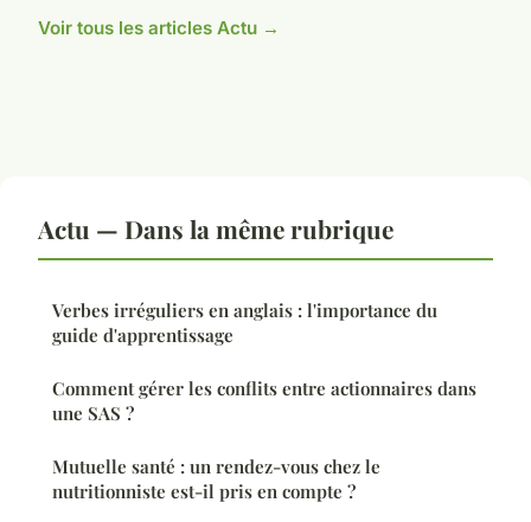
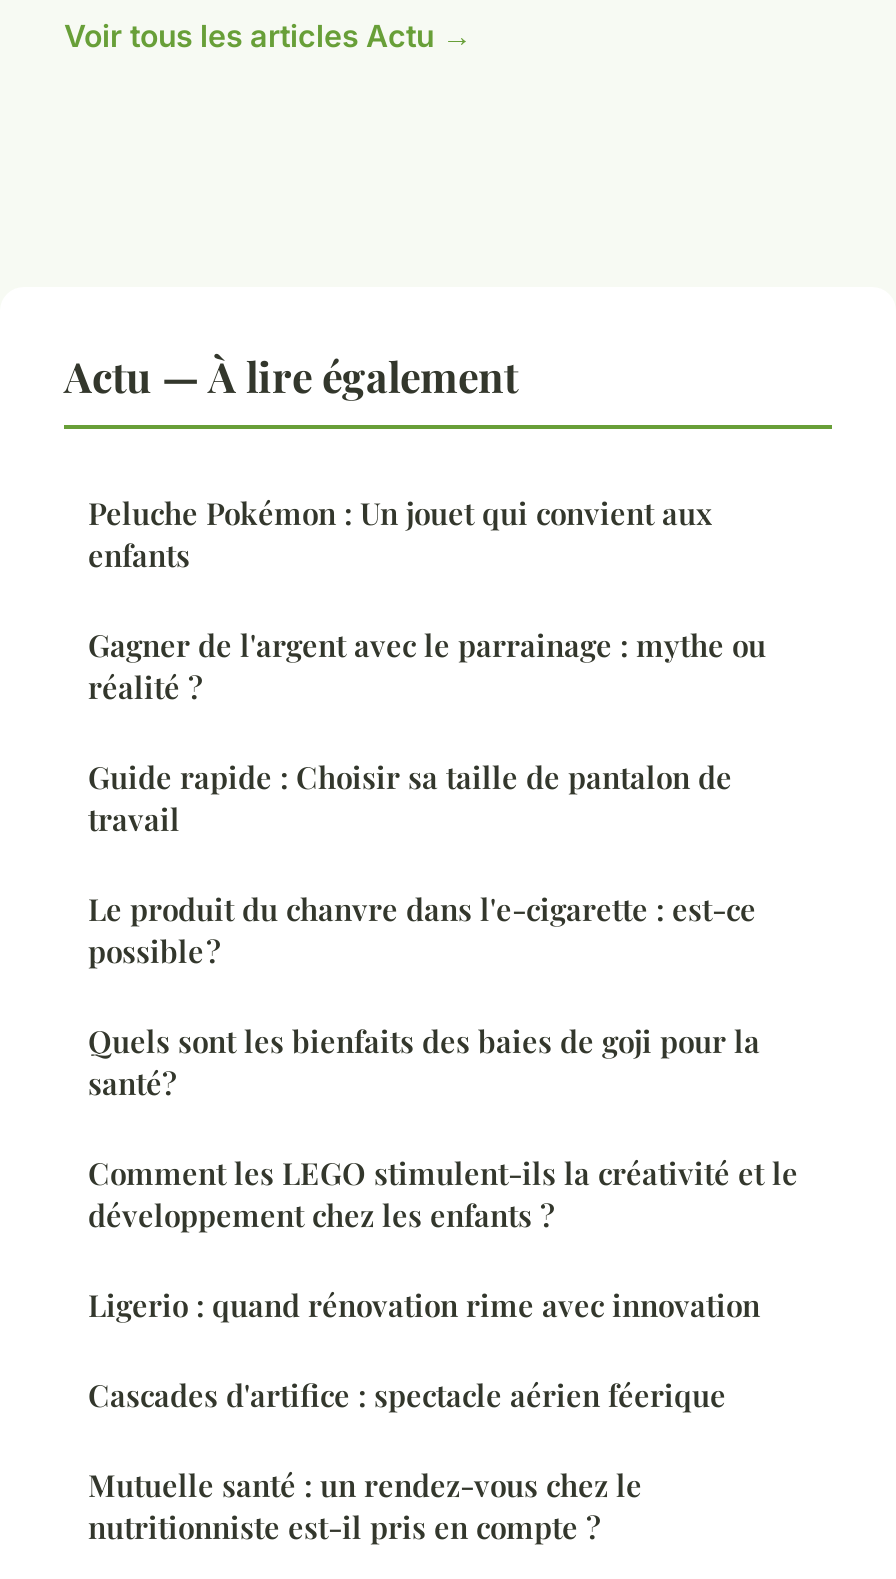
- Actu — Dans la même rubrique
- Verbes irréguliers en anglais : l'importance du
- guide d'apprentissage
- Comment gérer les conflits entre actionnaires dans
- une SAS ?
+ Actu — À lire également
+ Peluche Pokémon : Un jouet qui convient aux
+ enfants
+ Gagner de l'argent avec le parrainage : mythe ou
+ réalité ?
+ Guide rapide : Choisir sa taille de pantalon de
+ travail
+ Le produit du chanvre dans l'e-cigarette : est-ce
+ possible ?
+ Quels sont les bienfaits des baies de goji pour la
+ santé?
+ Comment les LEGO stimulent-ils la créativité et le
+ développement chez les enfants ?
+ Ligerio : quand rénovation rime avec innovation
+ Cascades d'artifice : spectacle aérien féerique
